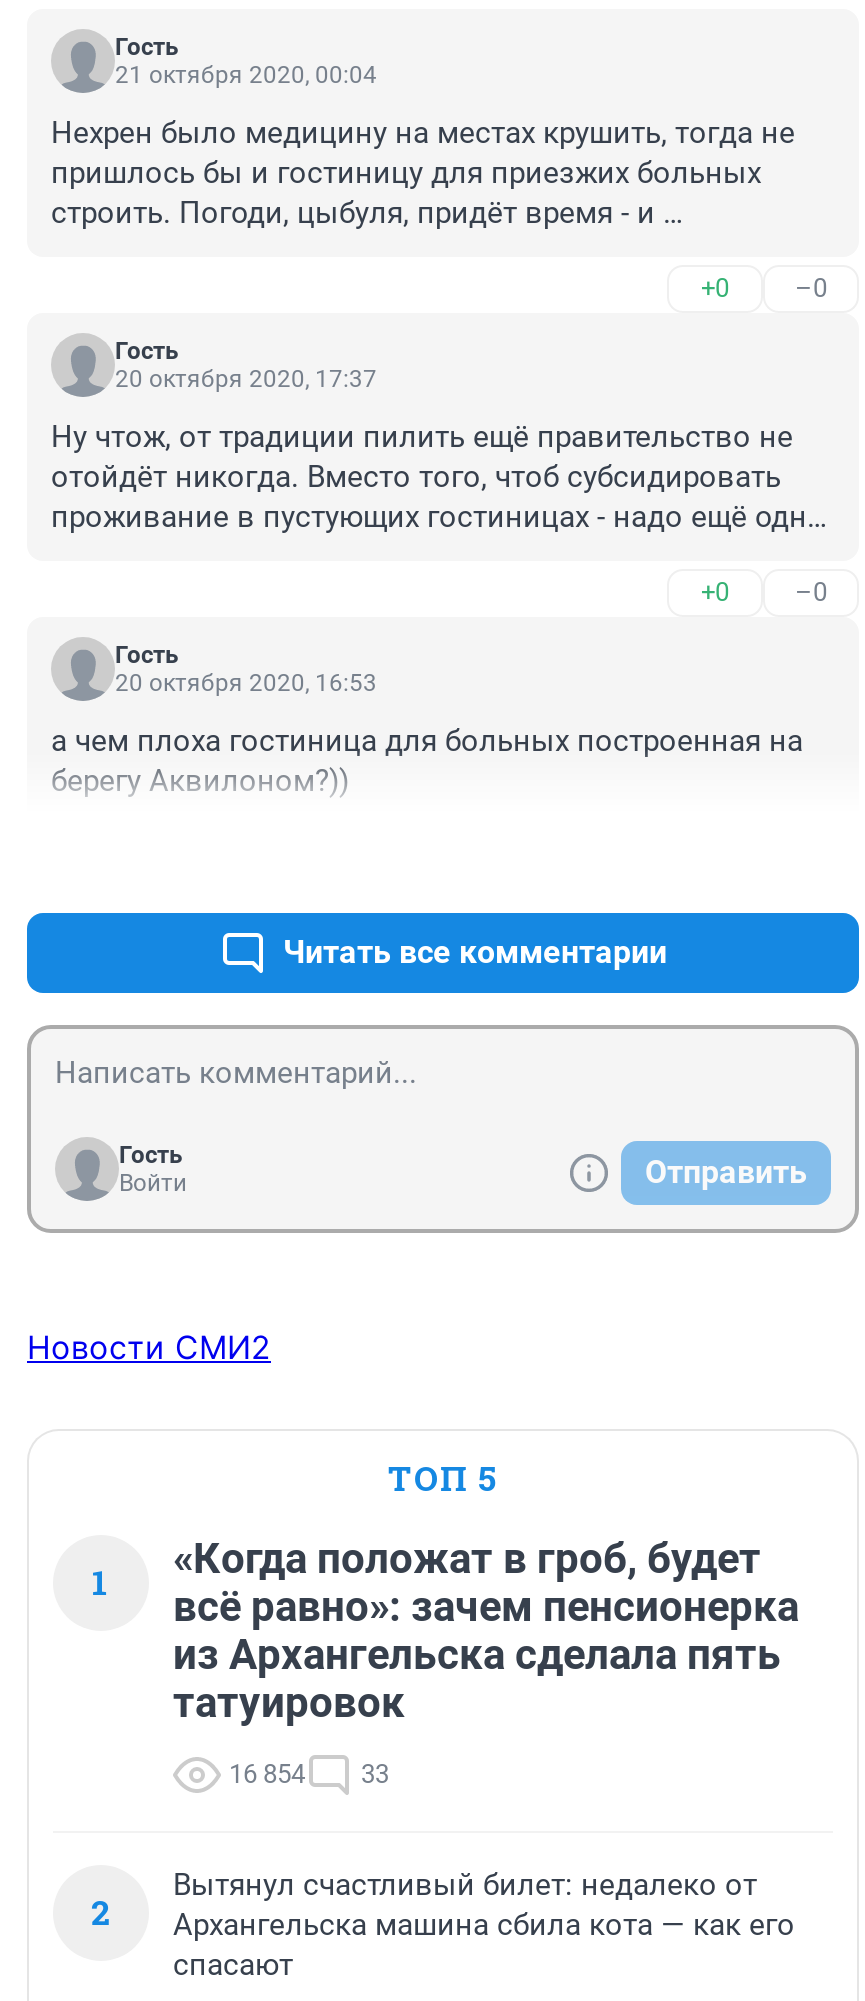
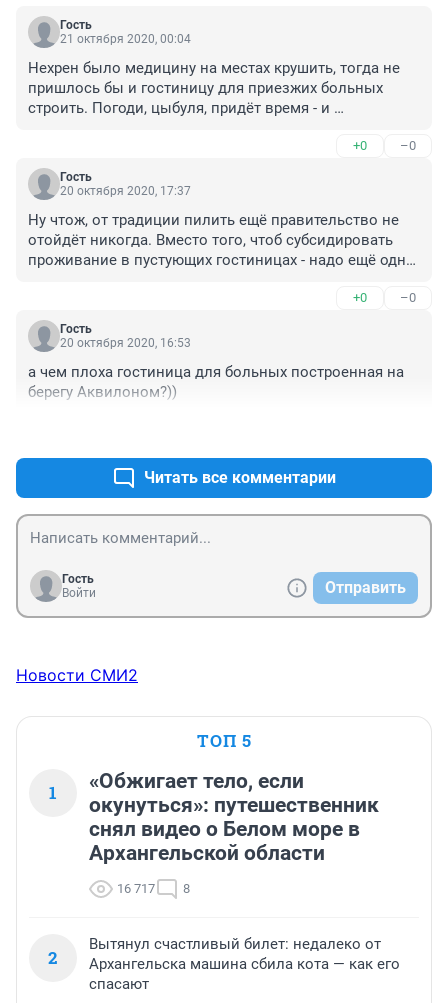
- «Когда положат в гроб, будет
- всё равно»: зачем пенсионерка
- из Архангельска сделала пять
- татуировок
+ «Обжигает тело, если
+ окунуться»: путешественник
+ снял видео о Белом море в
+ Архангельской области

- 16 854
- 33
+ 16 717
+ 8
